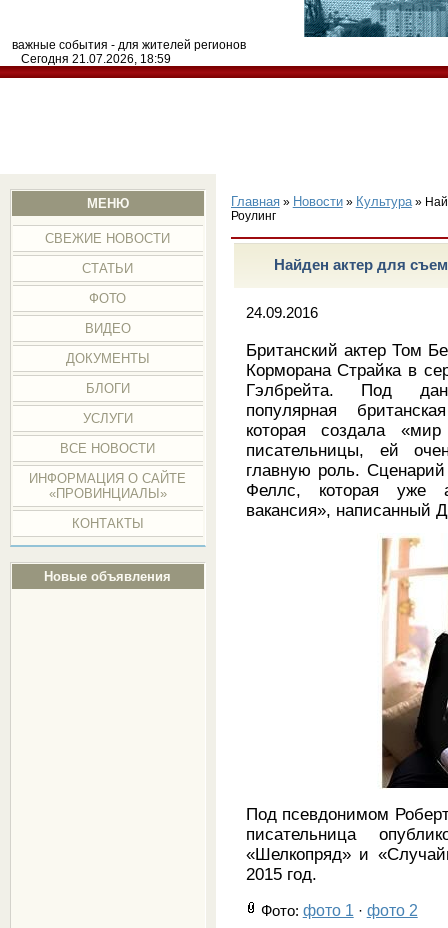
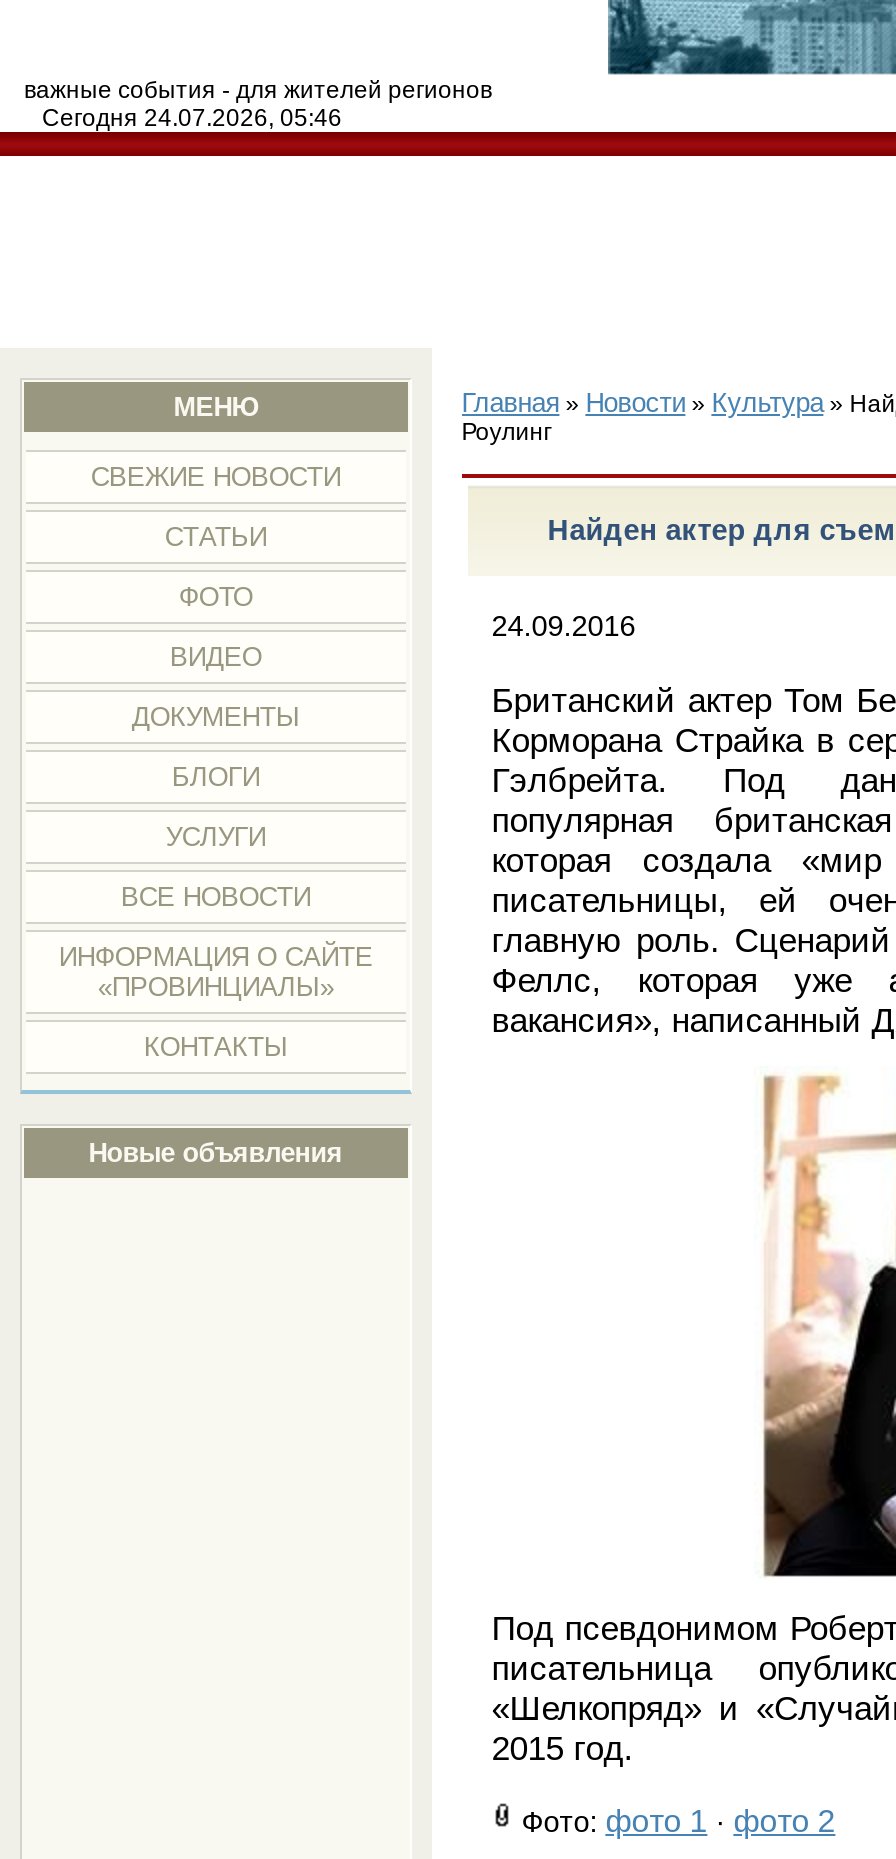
- Сегодня 21.07.2026, 18:59
+ Сегодня 24.07.2026, 05:46
